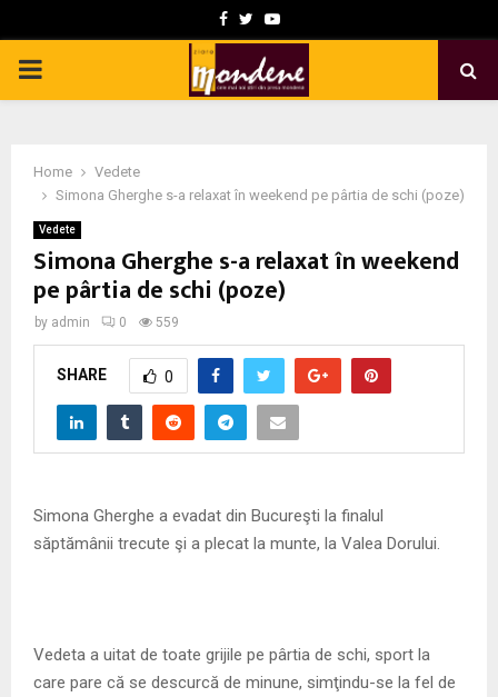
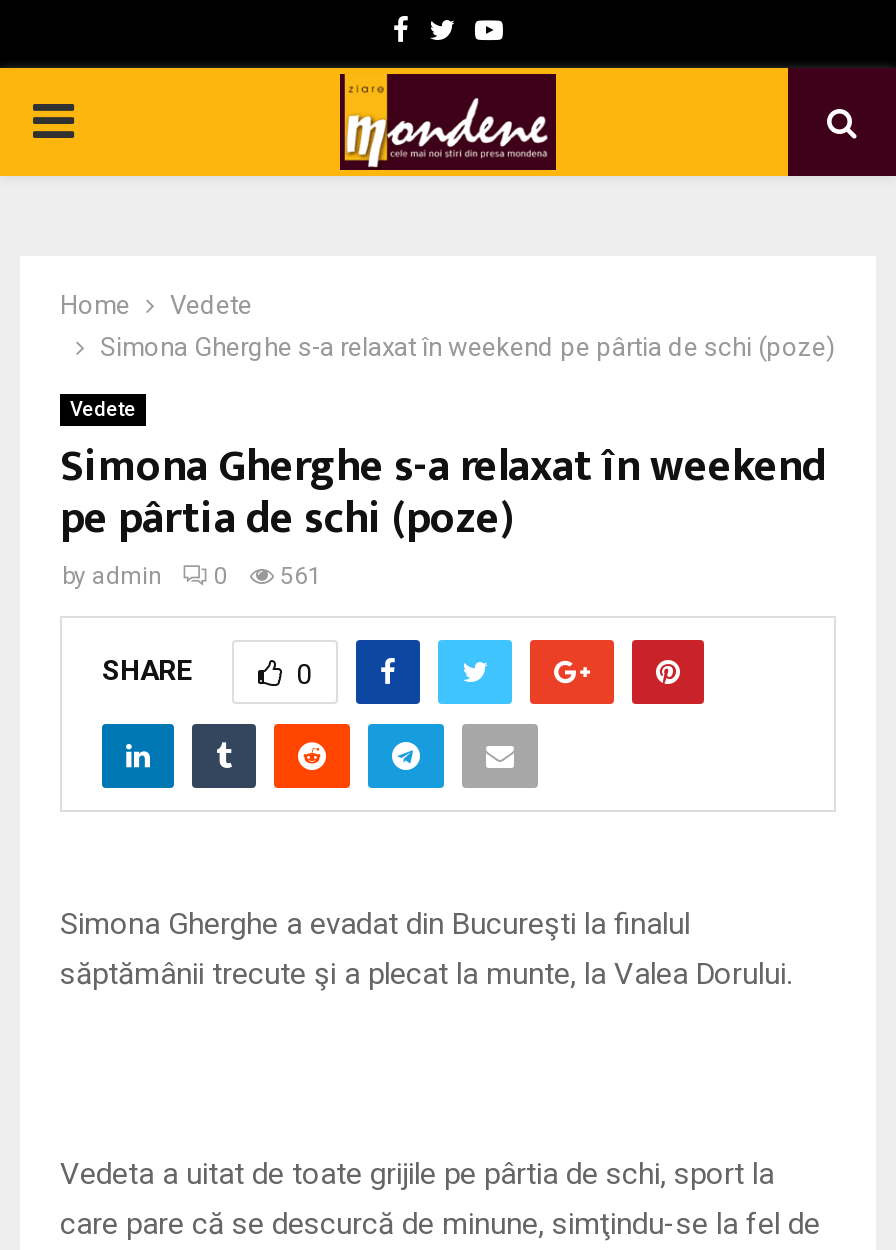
- 559
+ 561
